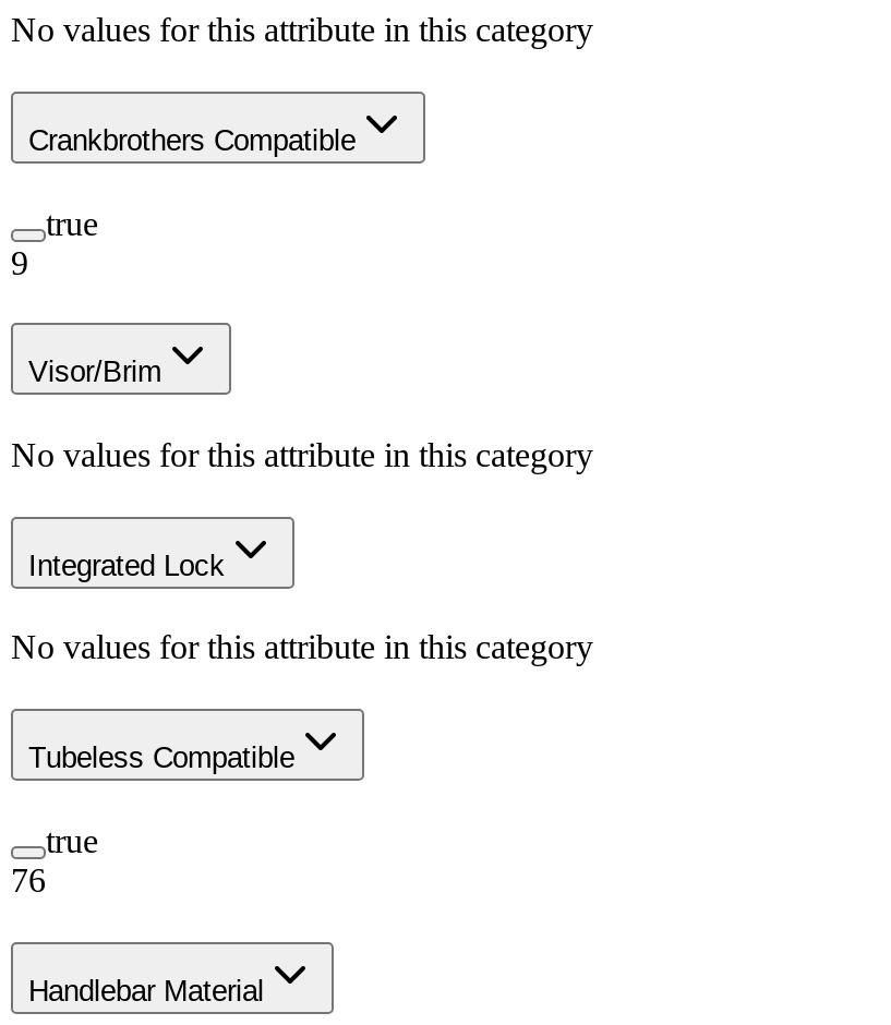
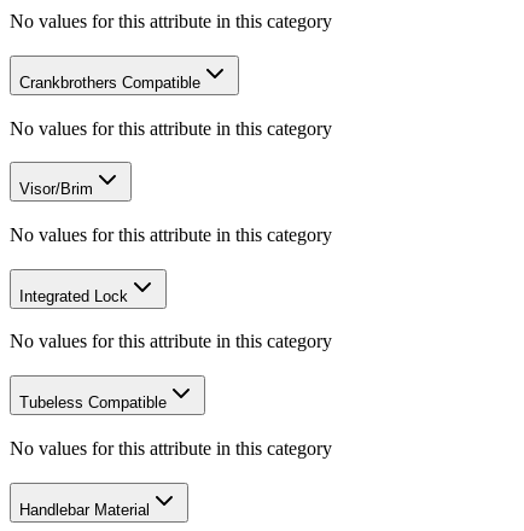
- true
- 9
+ No values for this attribute in this category

- true
- 76
+ No values for this attribute in this category
